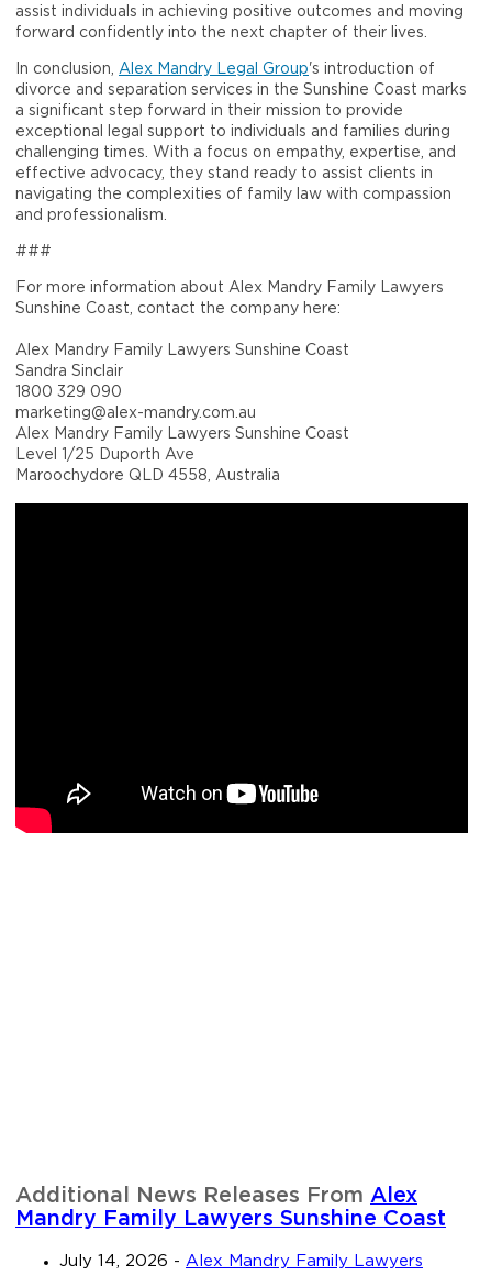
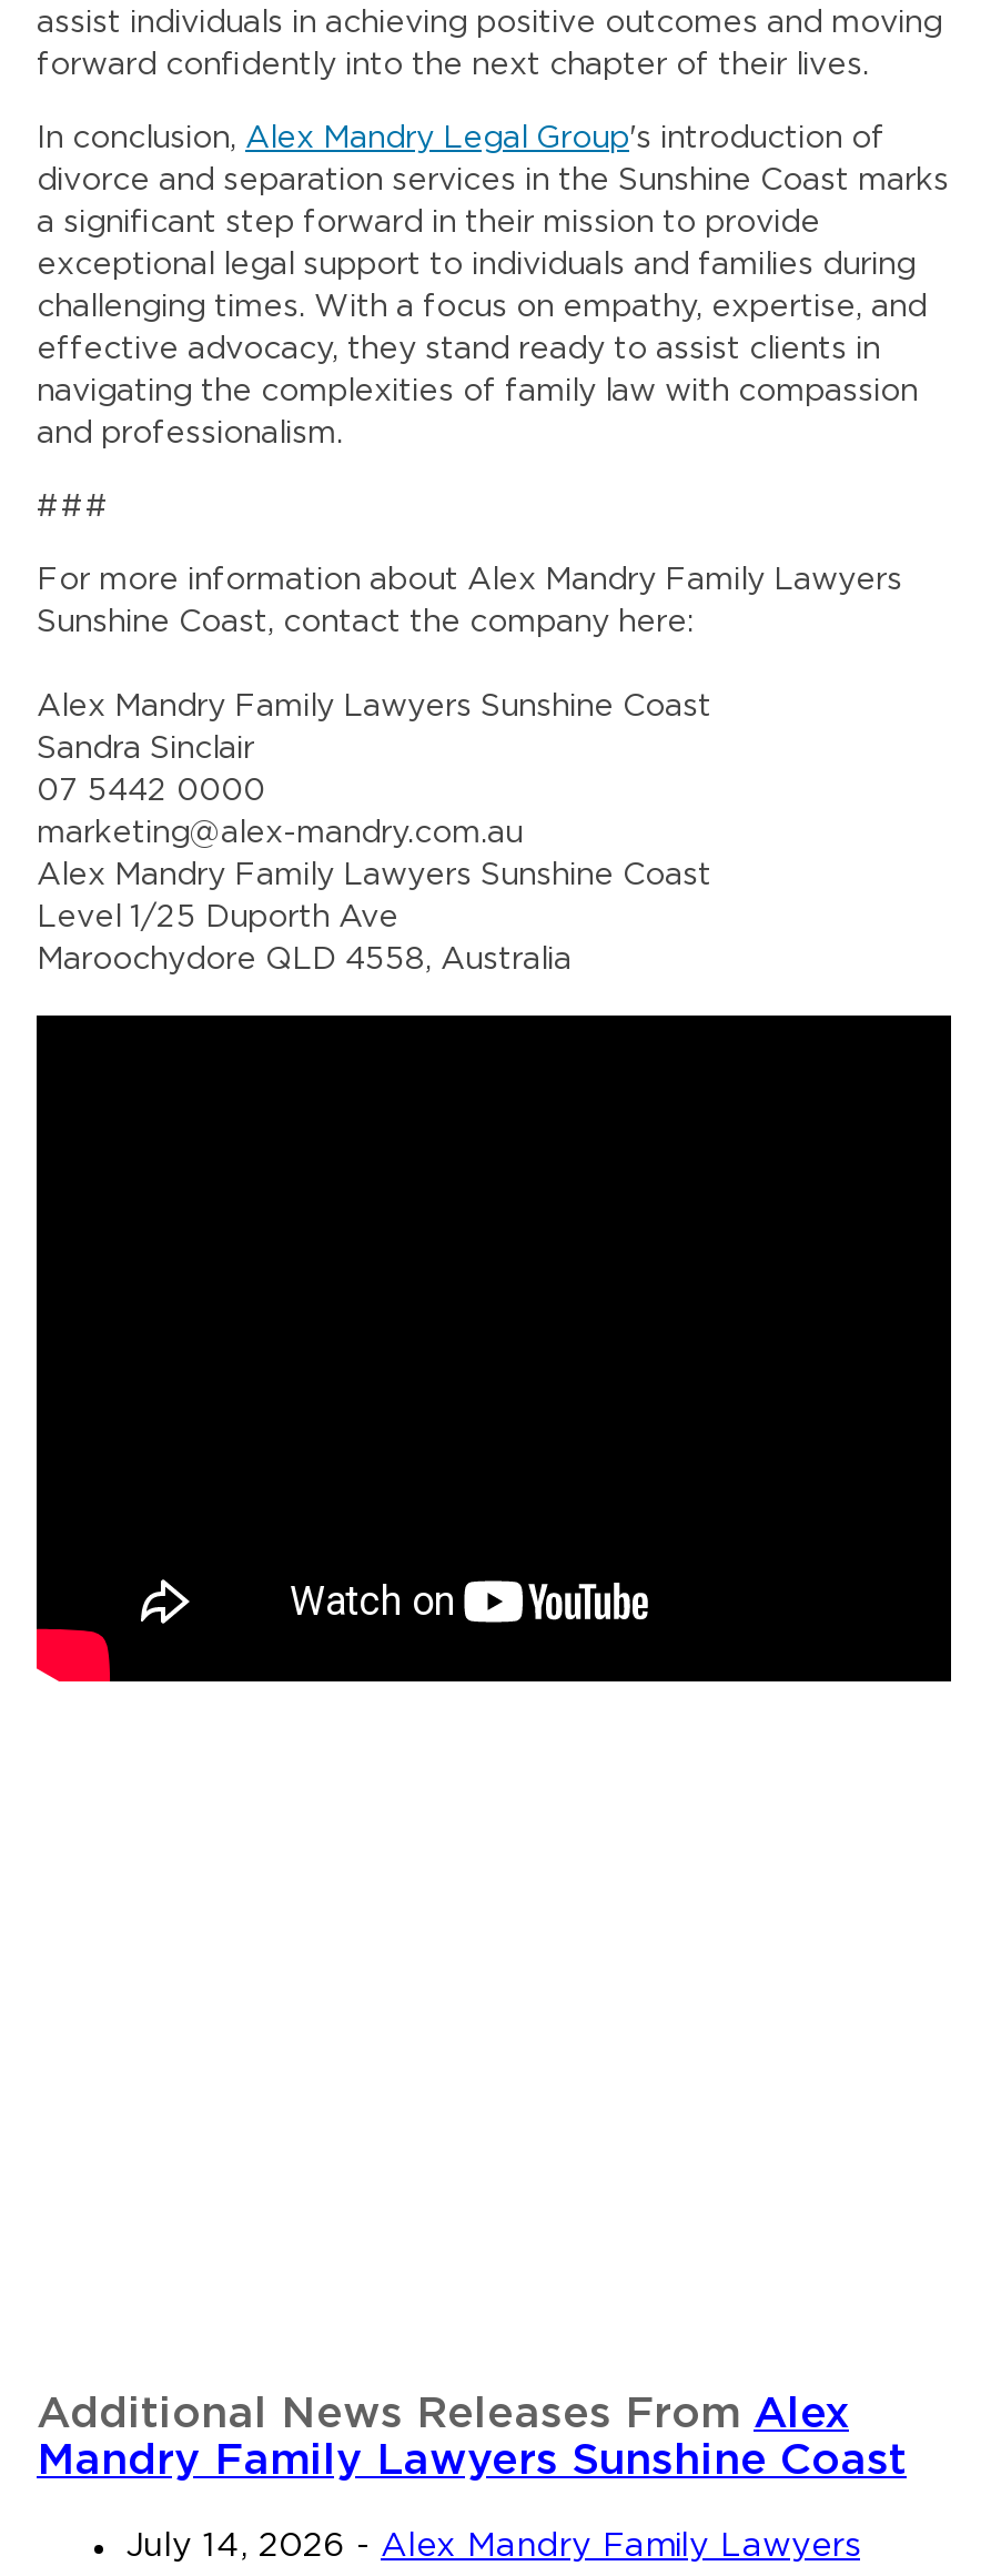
- 1800 329 090
+ 07 5442 0000
